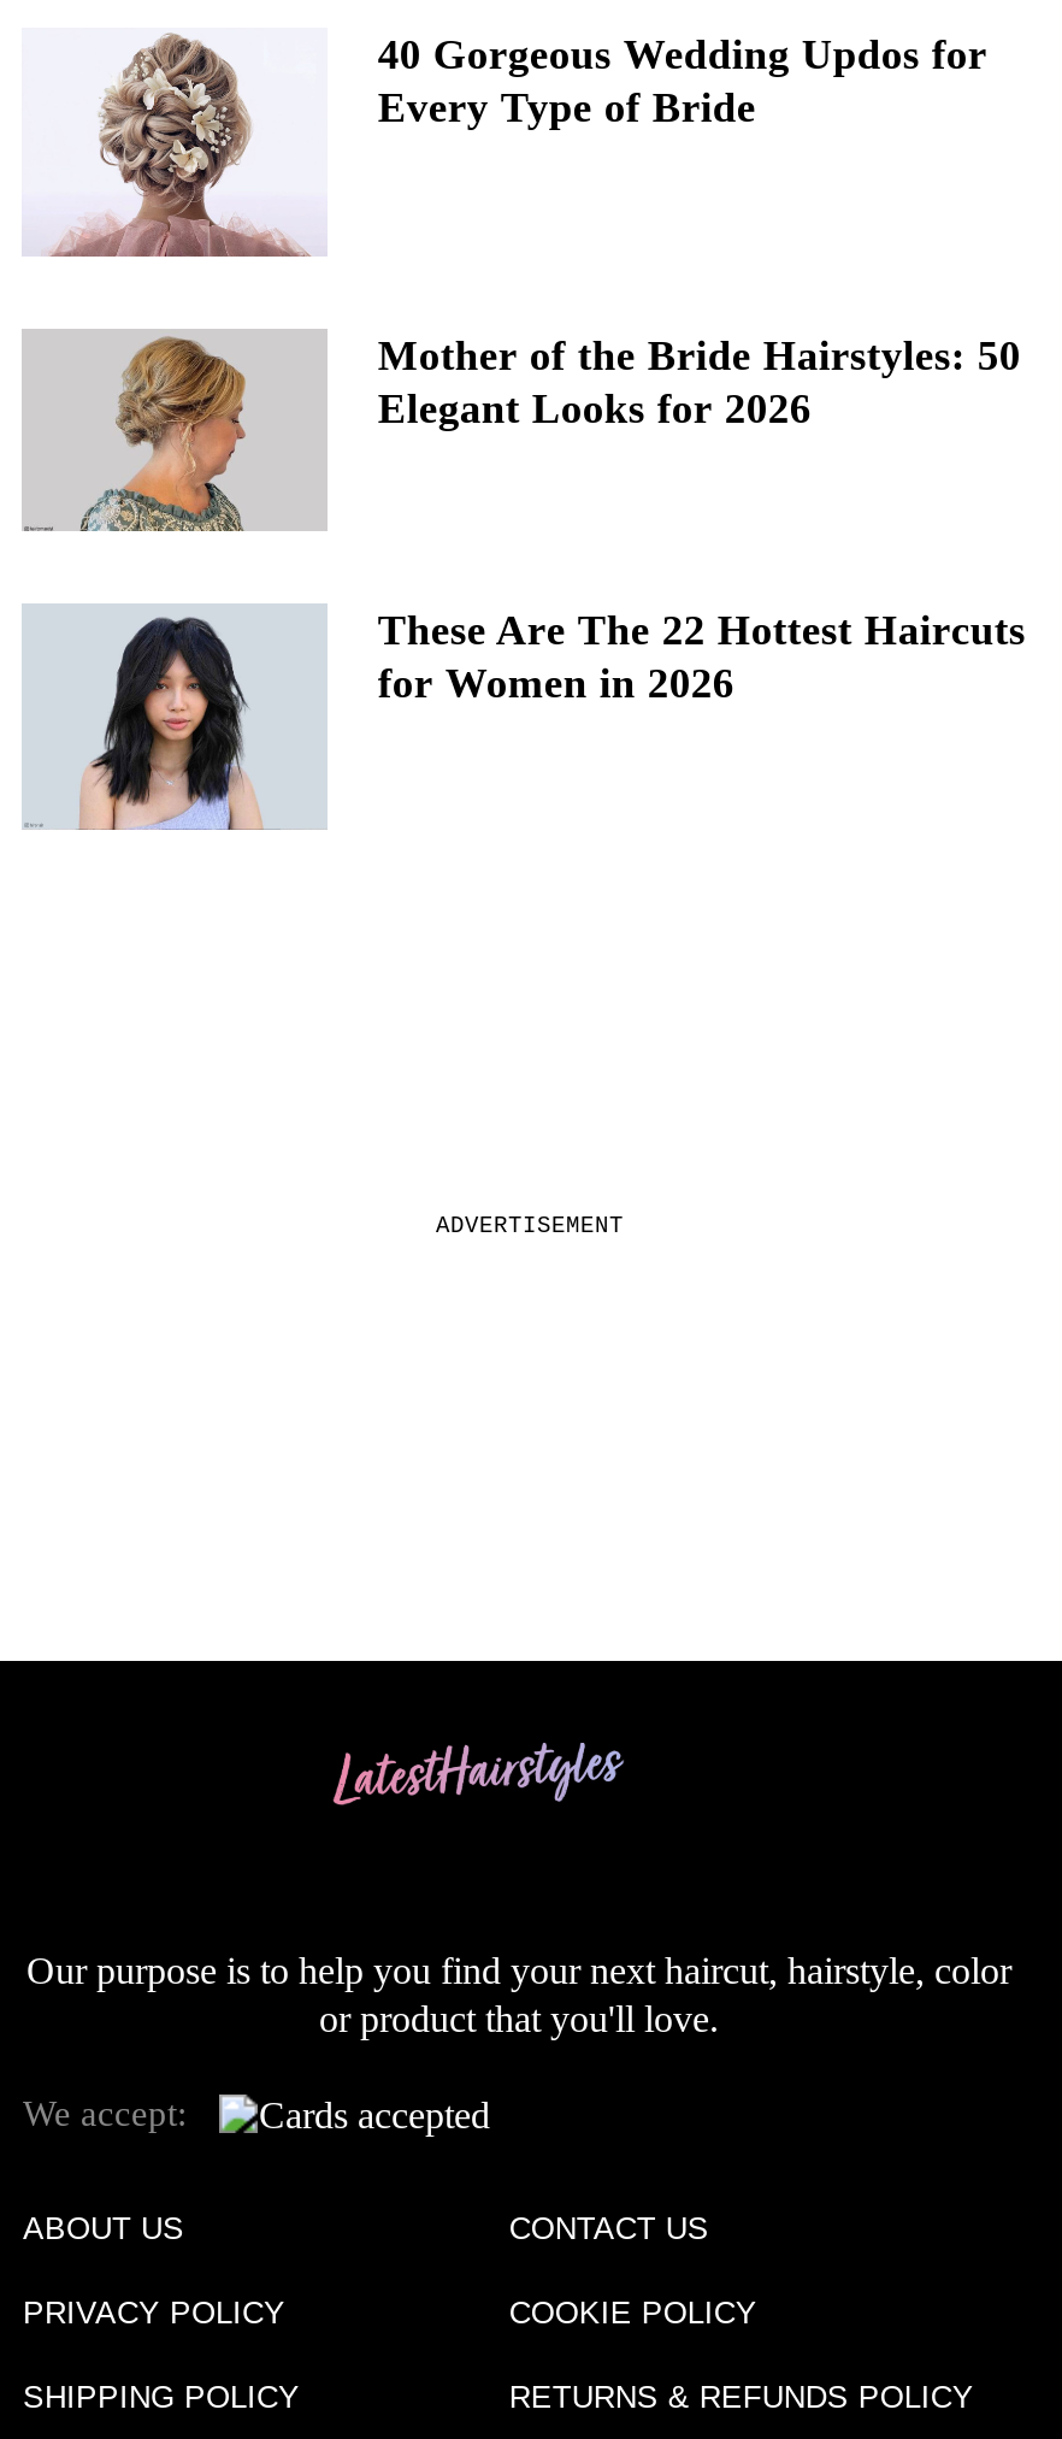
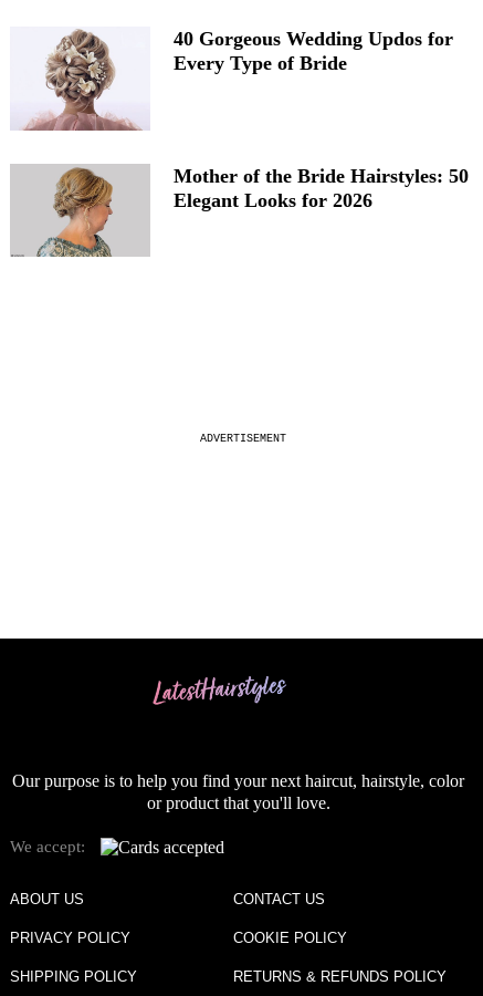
- [image]
- These Are The 22 Hottest Haircuts
- for Women in 2026
